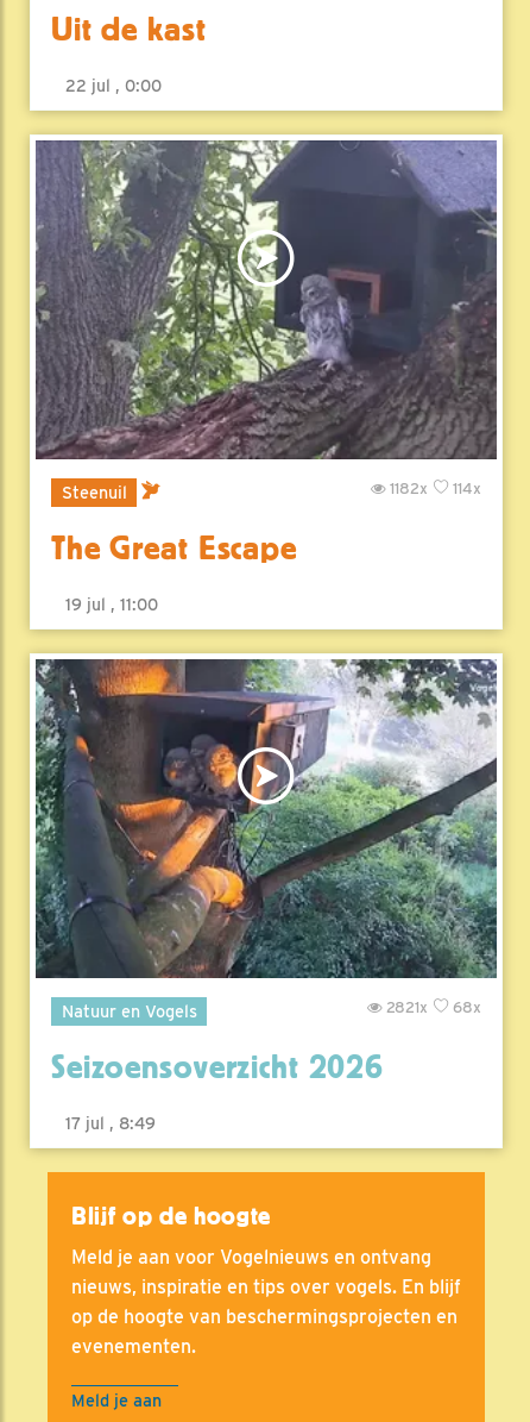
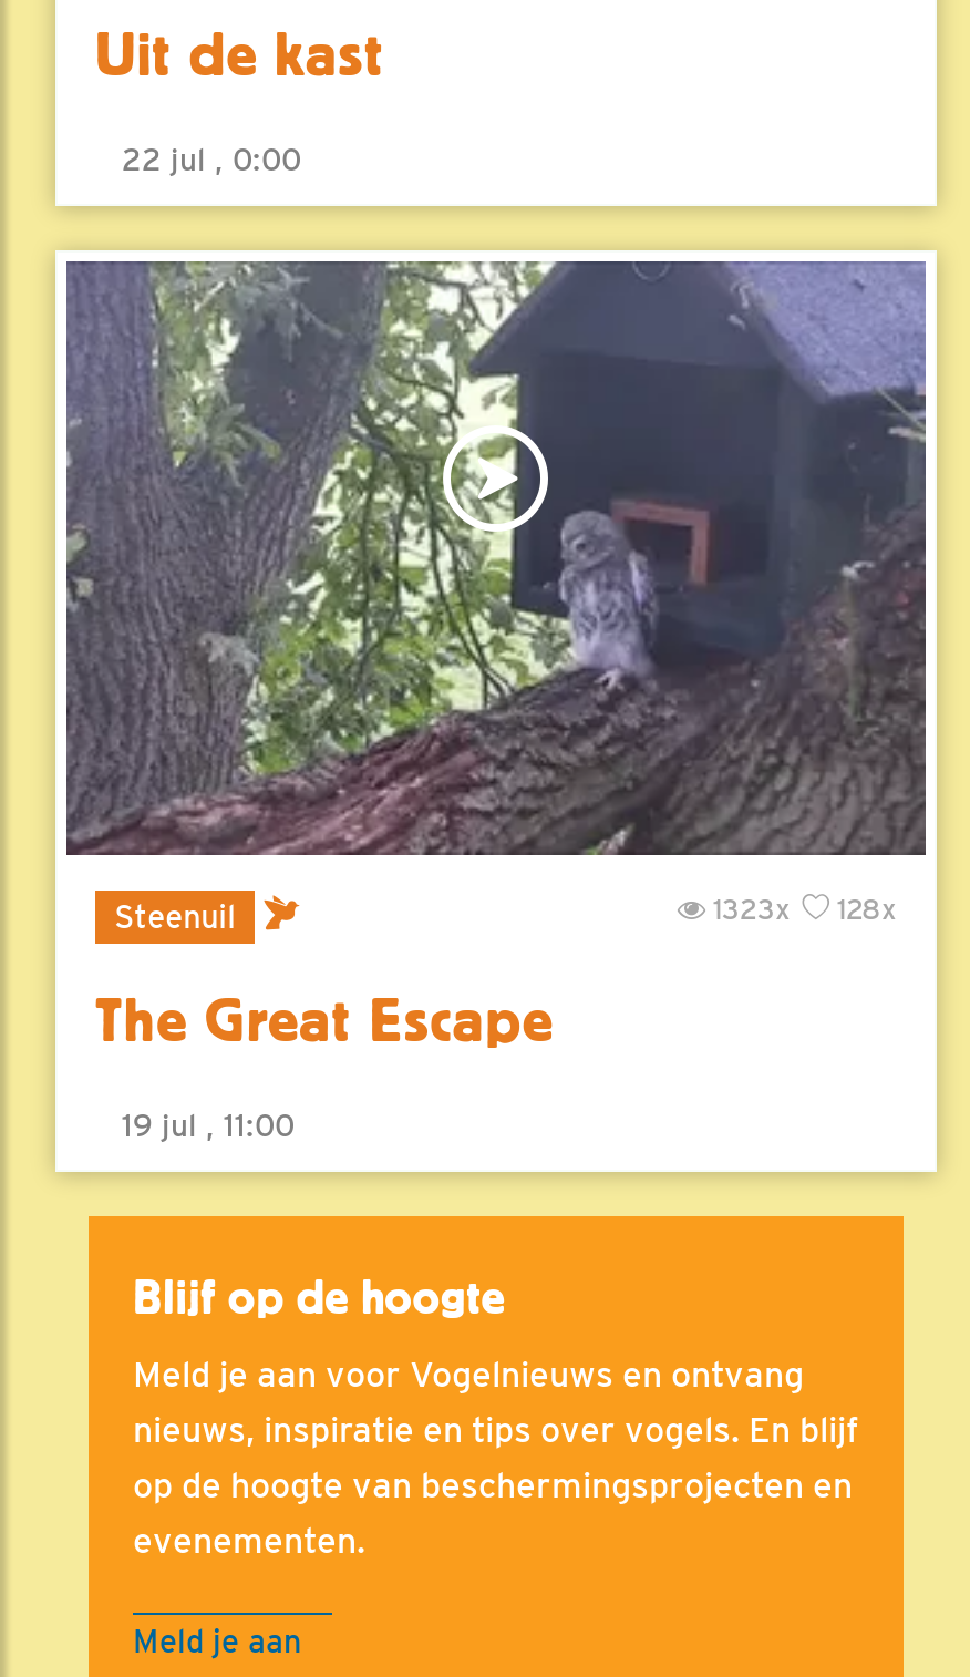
- 114x
- 1182x
+ 128x
+ 1323x

- [image]
- Natuur en Vogels
- 68x
- 2821x
- Seizoensoverzicht 2026
- 17 jul , 8:49
